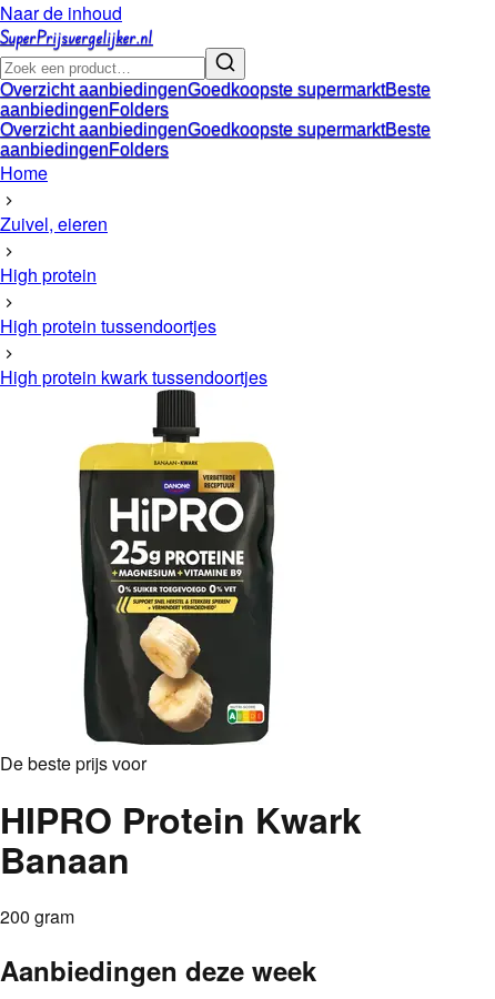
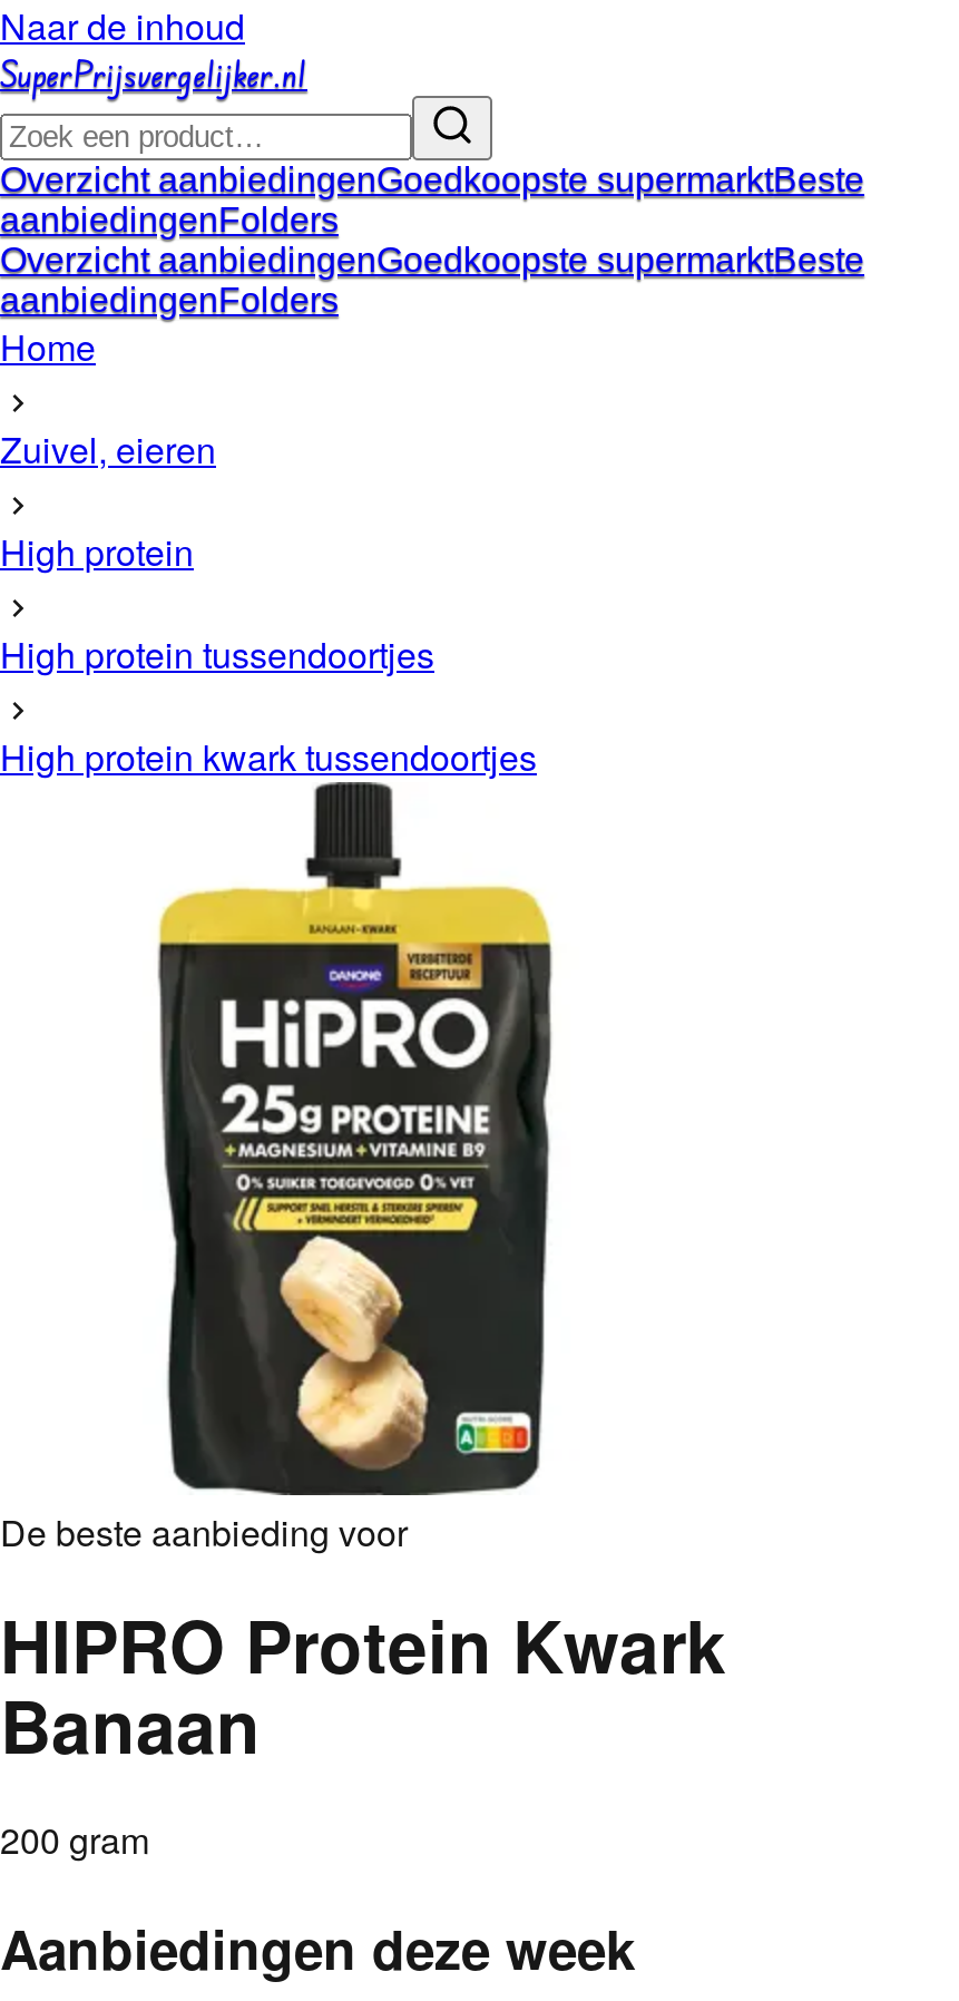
- De beste prijs voor
+ De beste aanbieding voor
